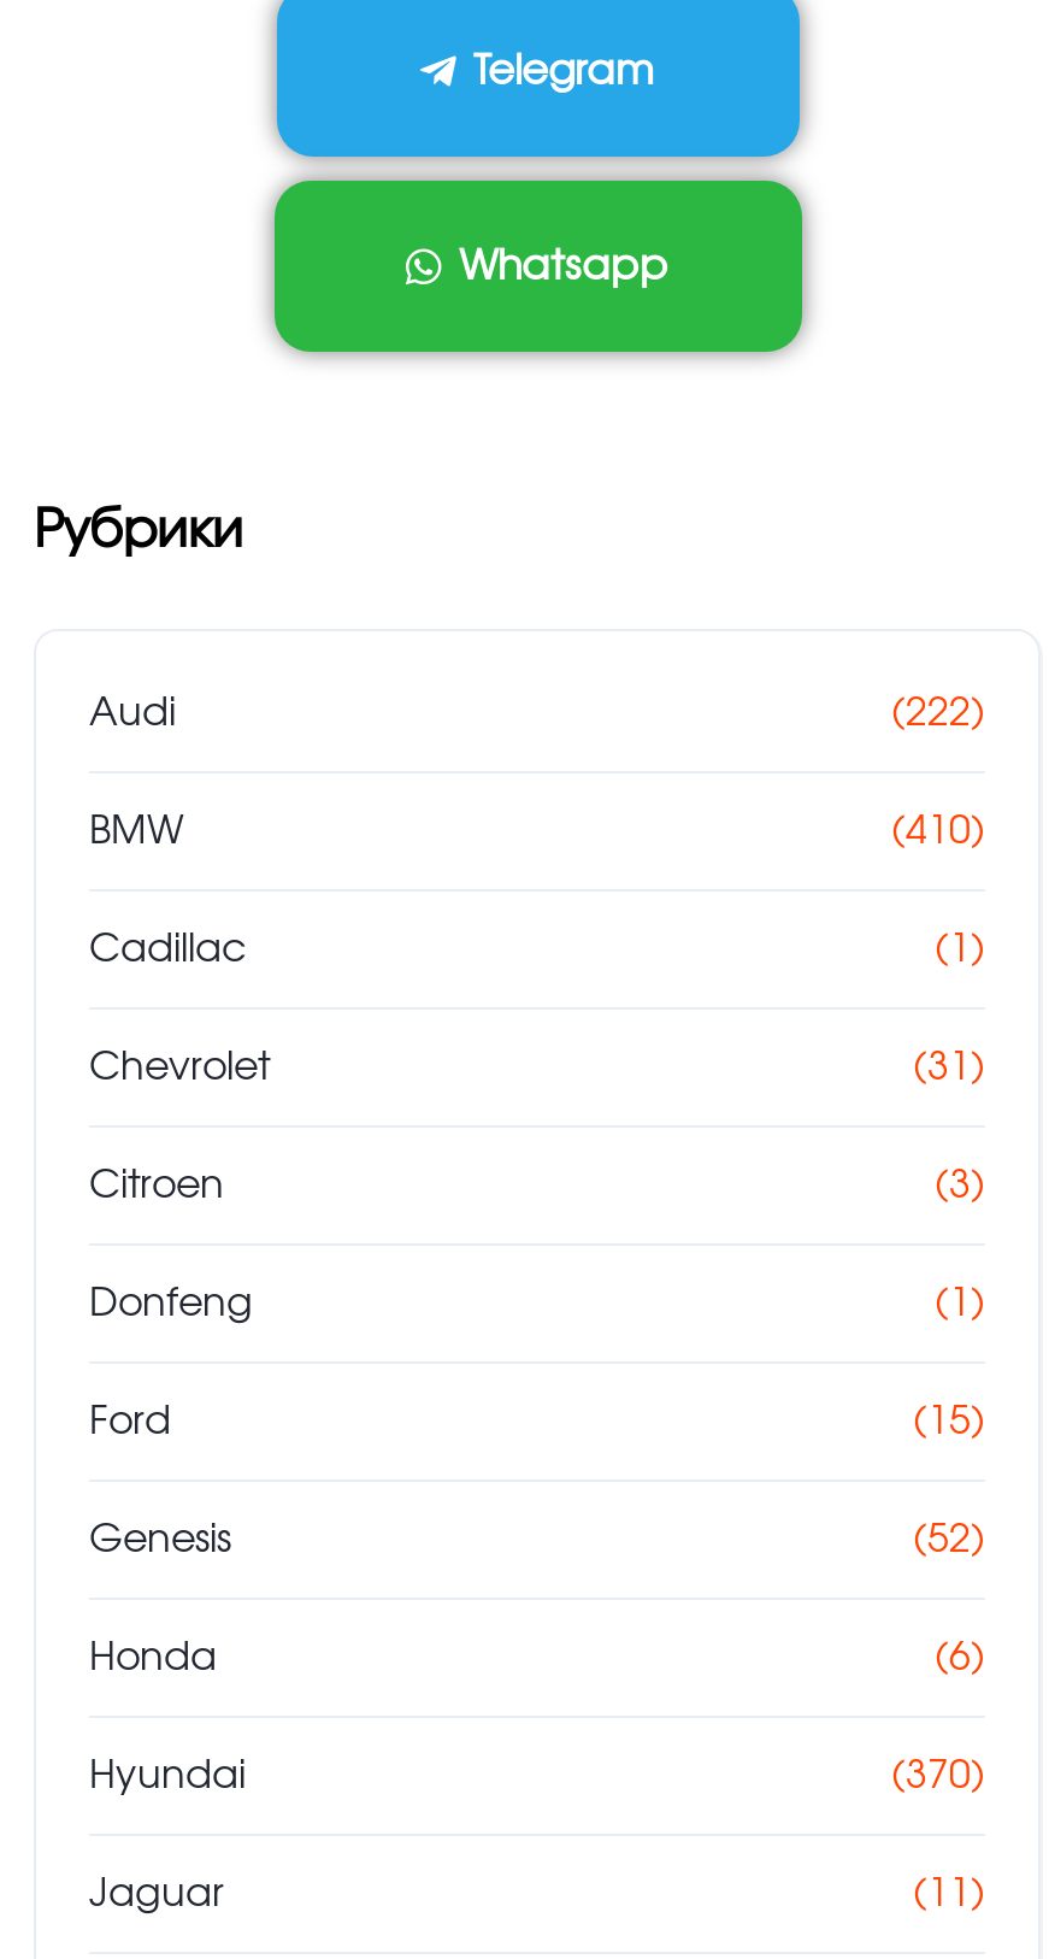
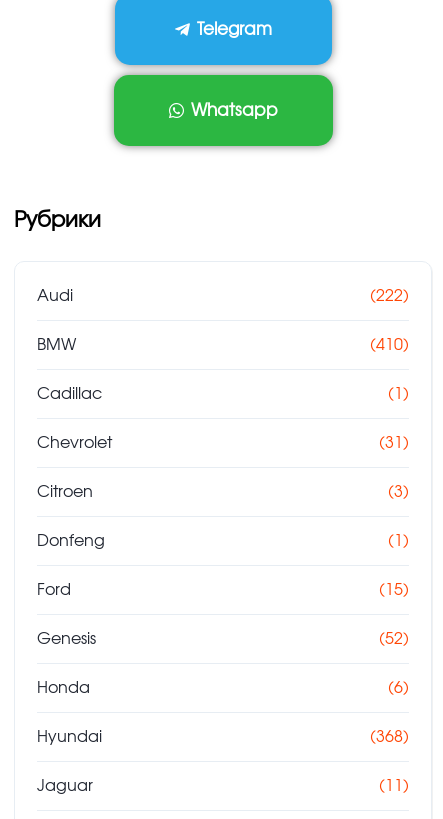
- (370)
+ (368)
